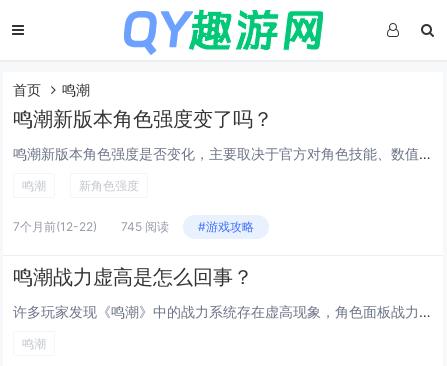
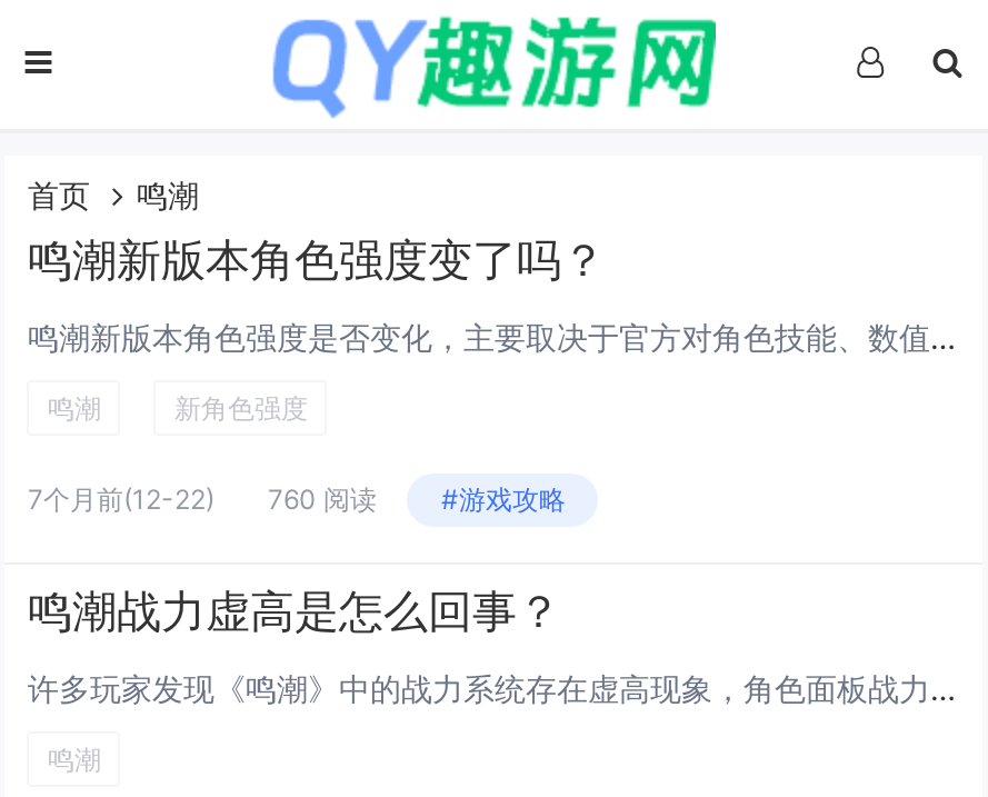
- 7个月前(12-22) 745 阅读 #游戏攻略
+ 7个月前(12-22) 760 阅读 #游戏攻略
